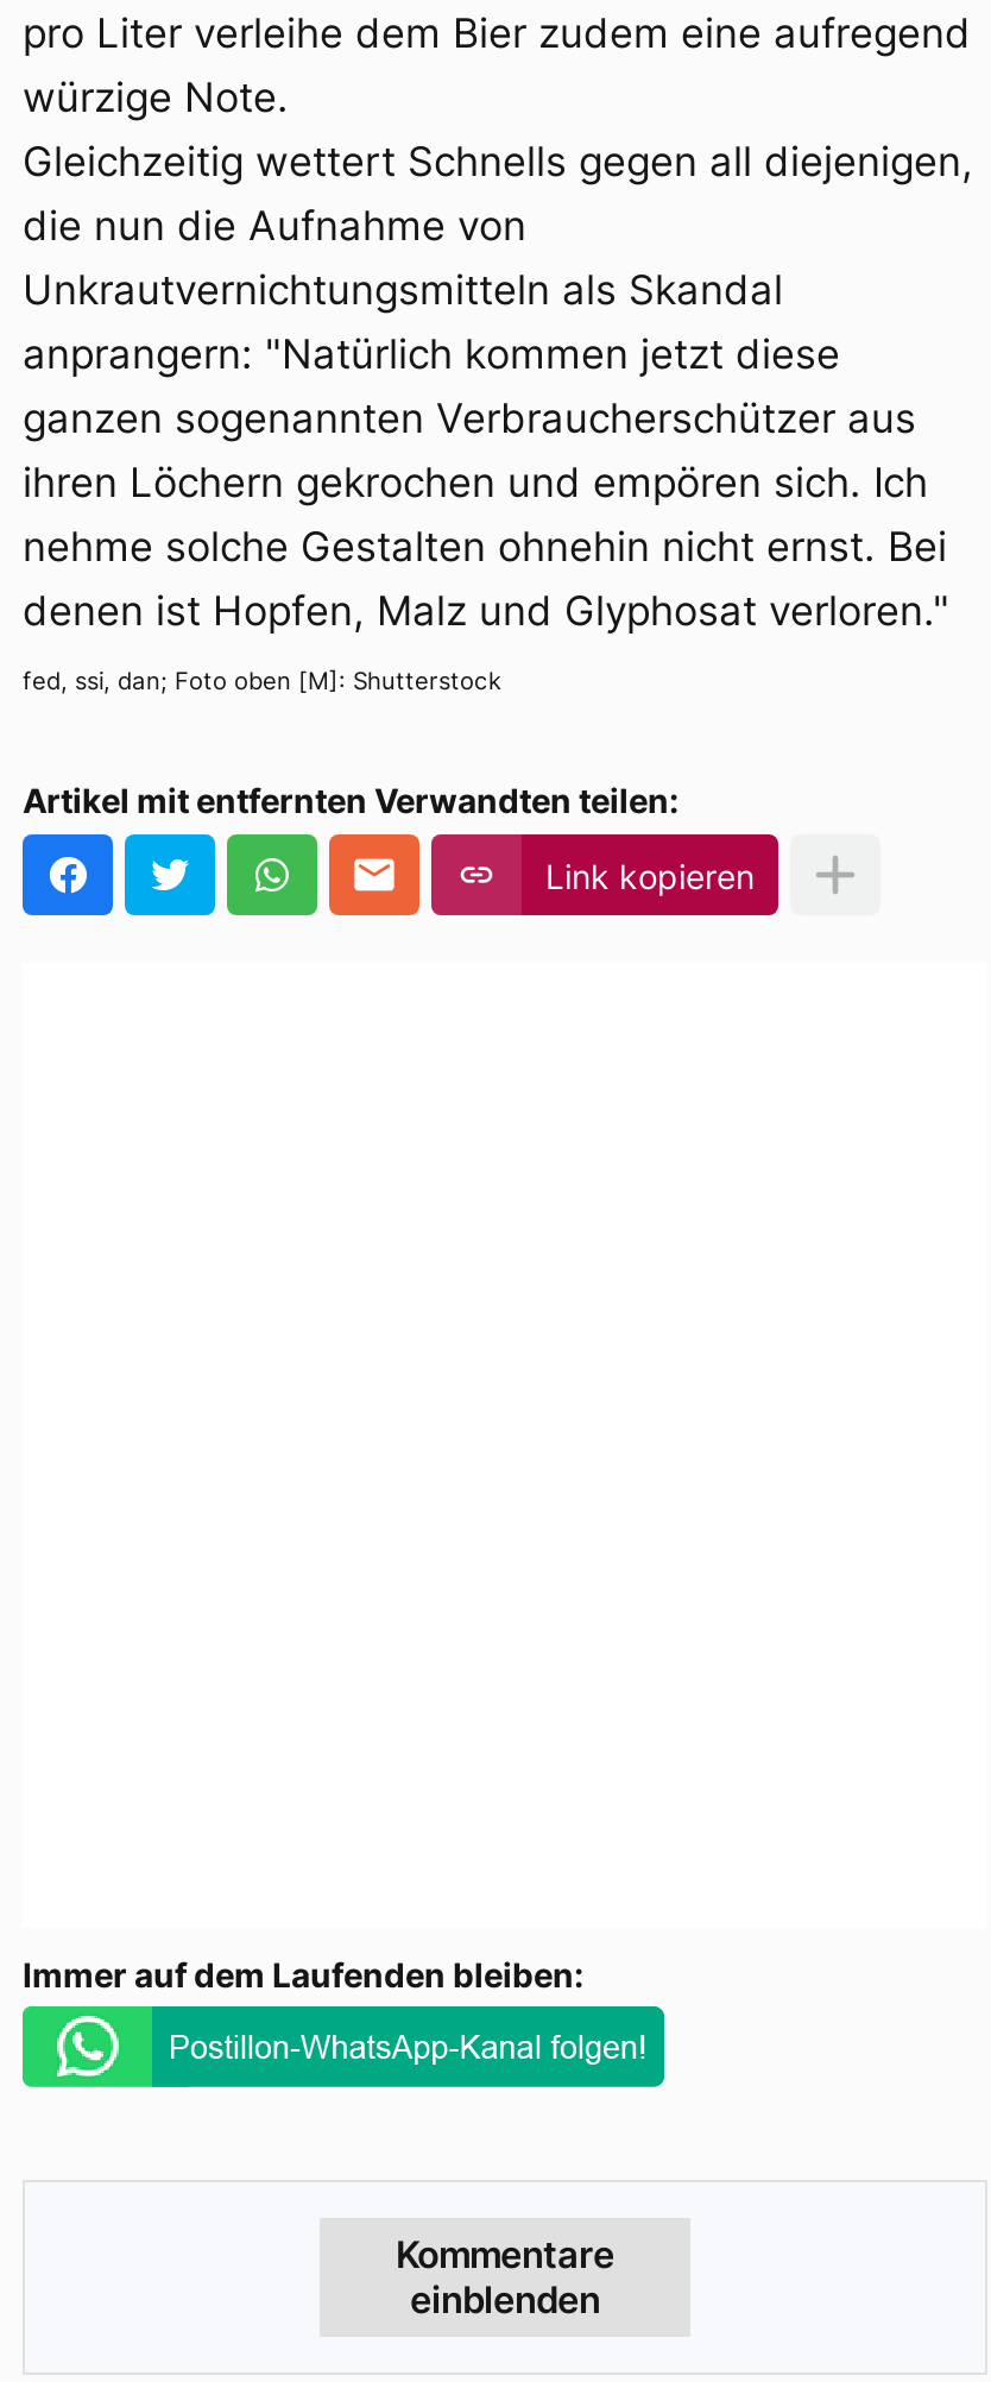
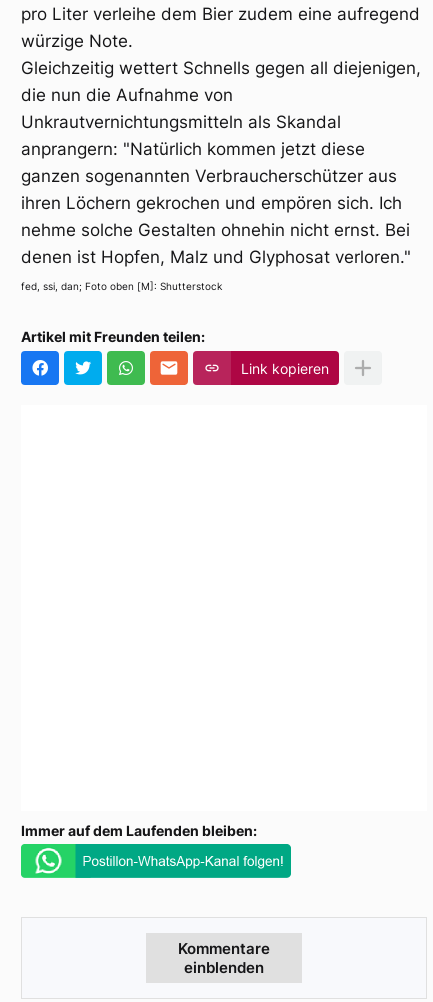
- Artikel mit entfernten Verwandten teilen:
+ Artikel mit Freunden teilen:
